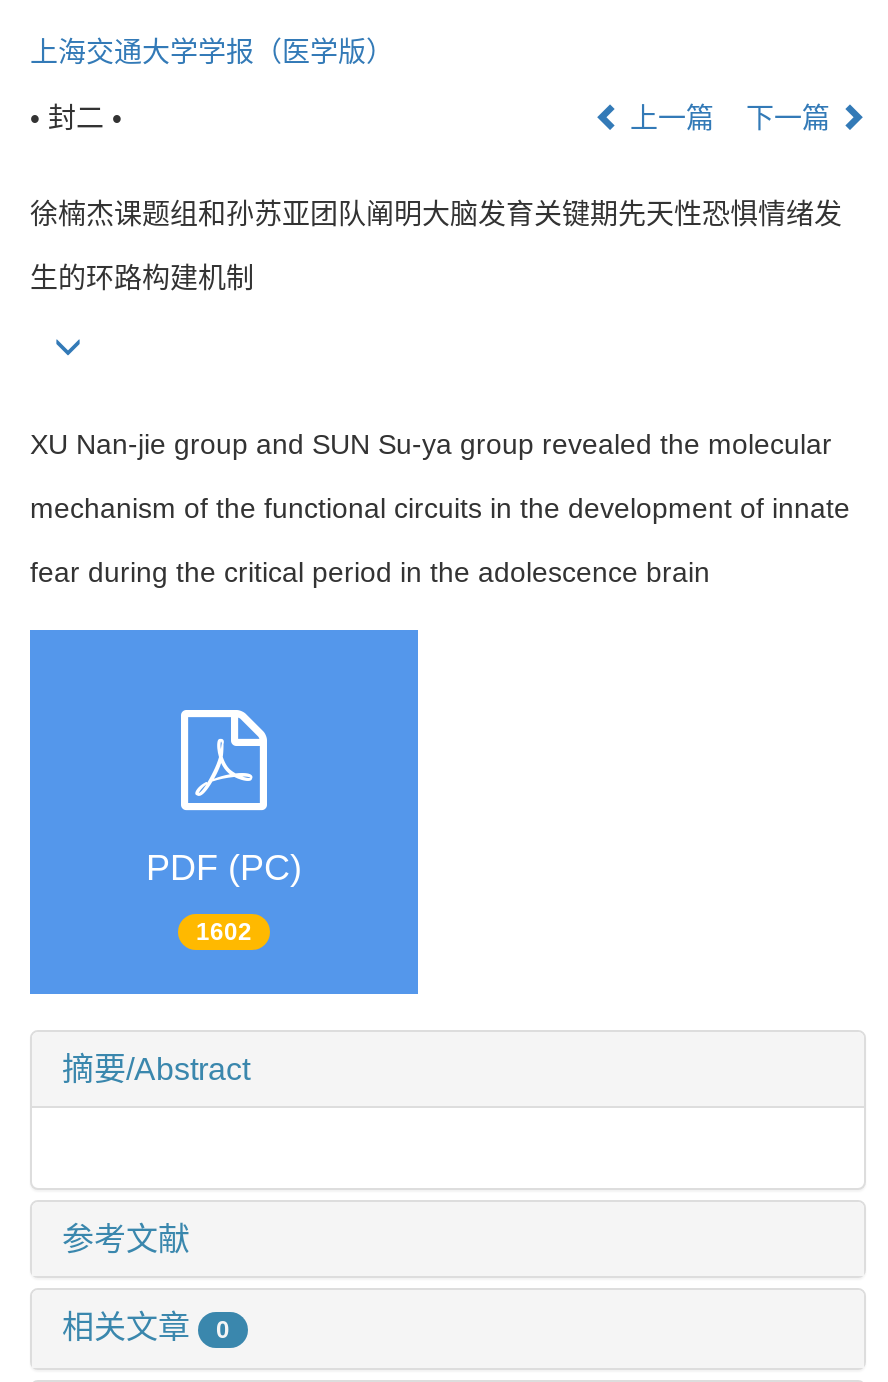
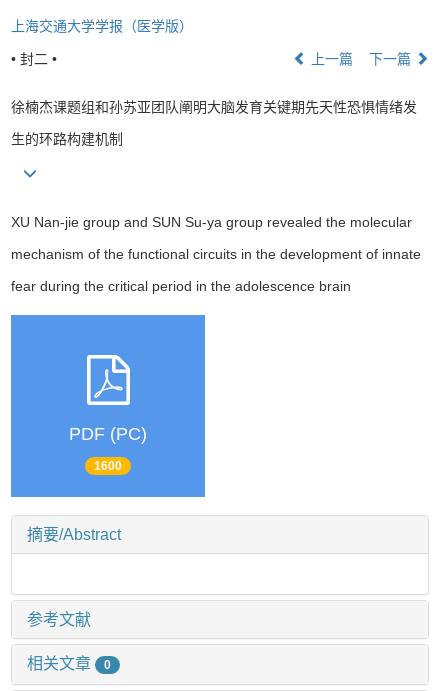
- 1602
+ 1600
